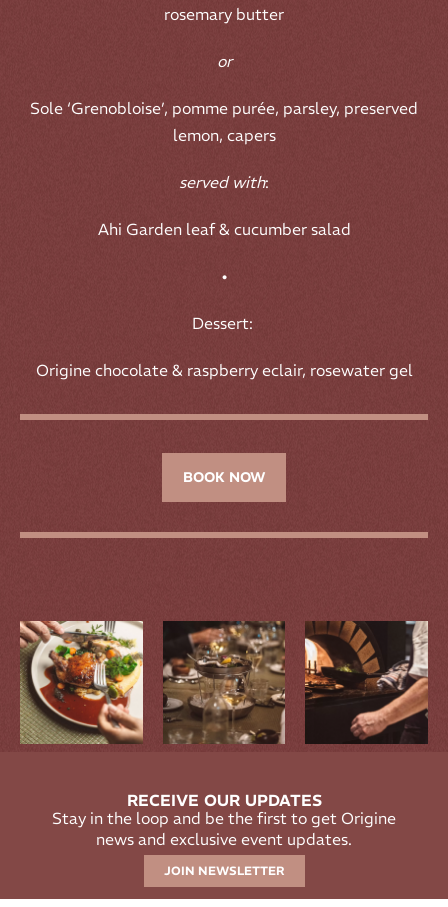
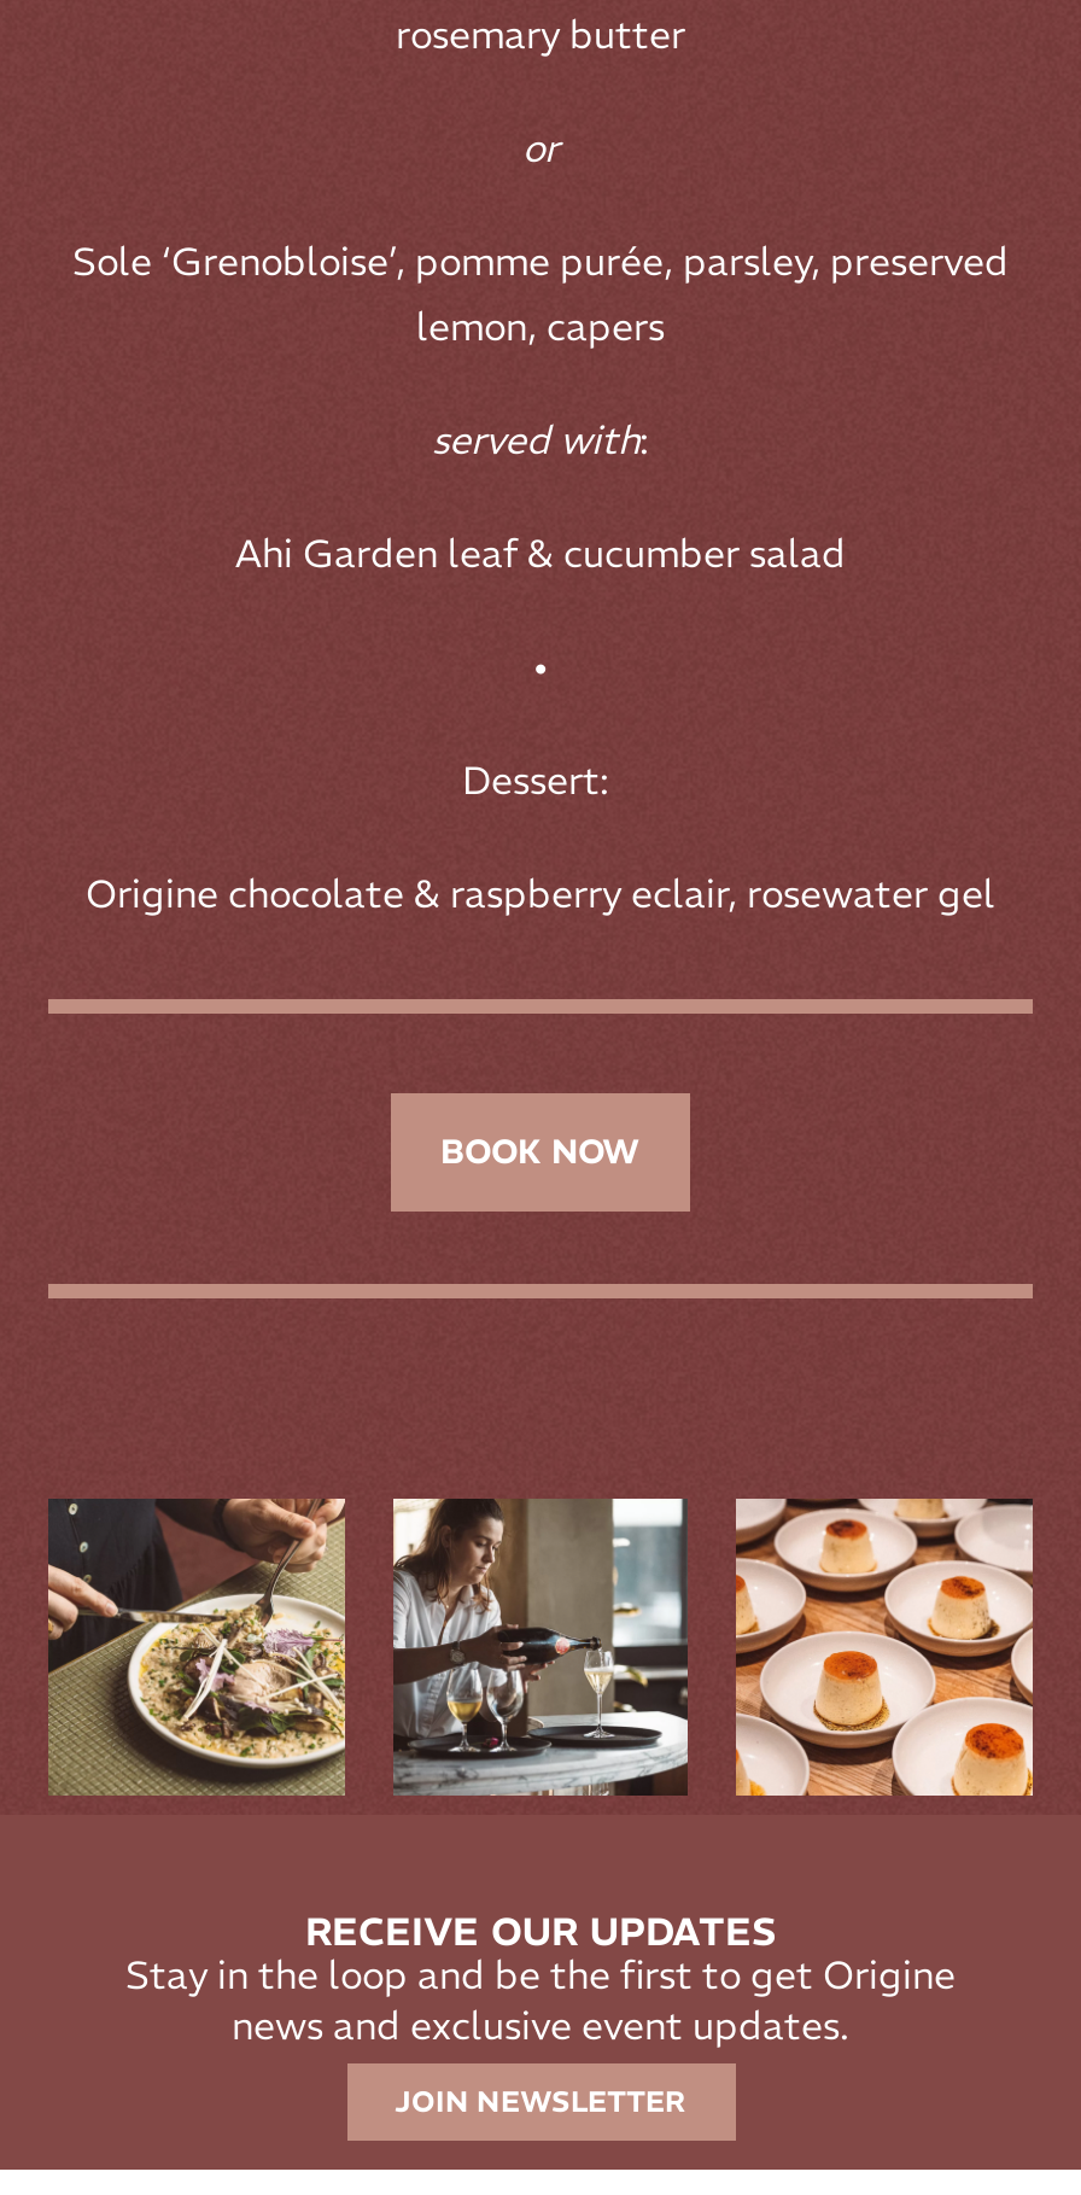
- [image]
+ [image]

- [image]
+ [image]

- [image]
+ [image]
